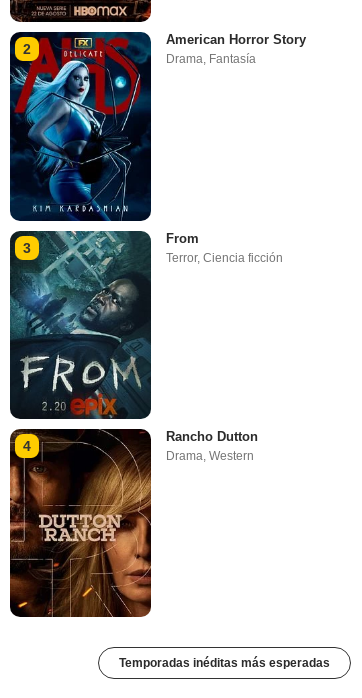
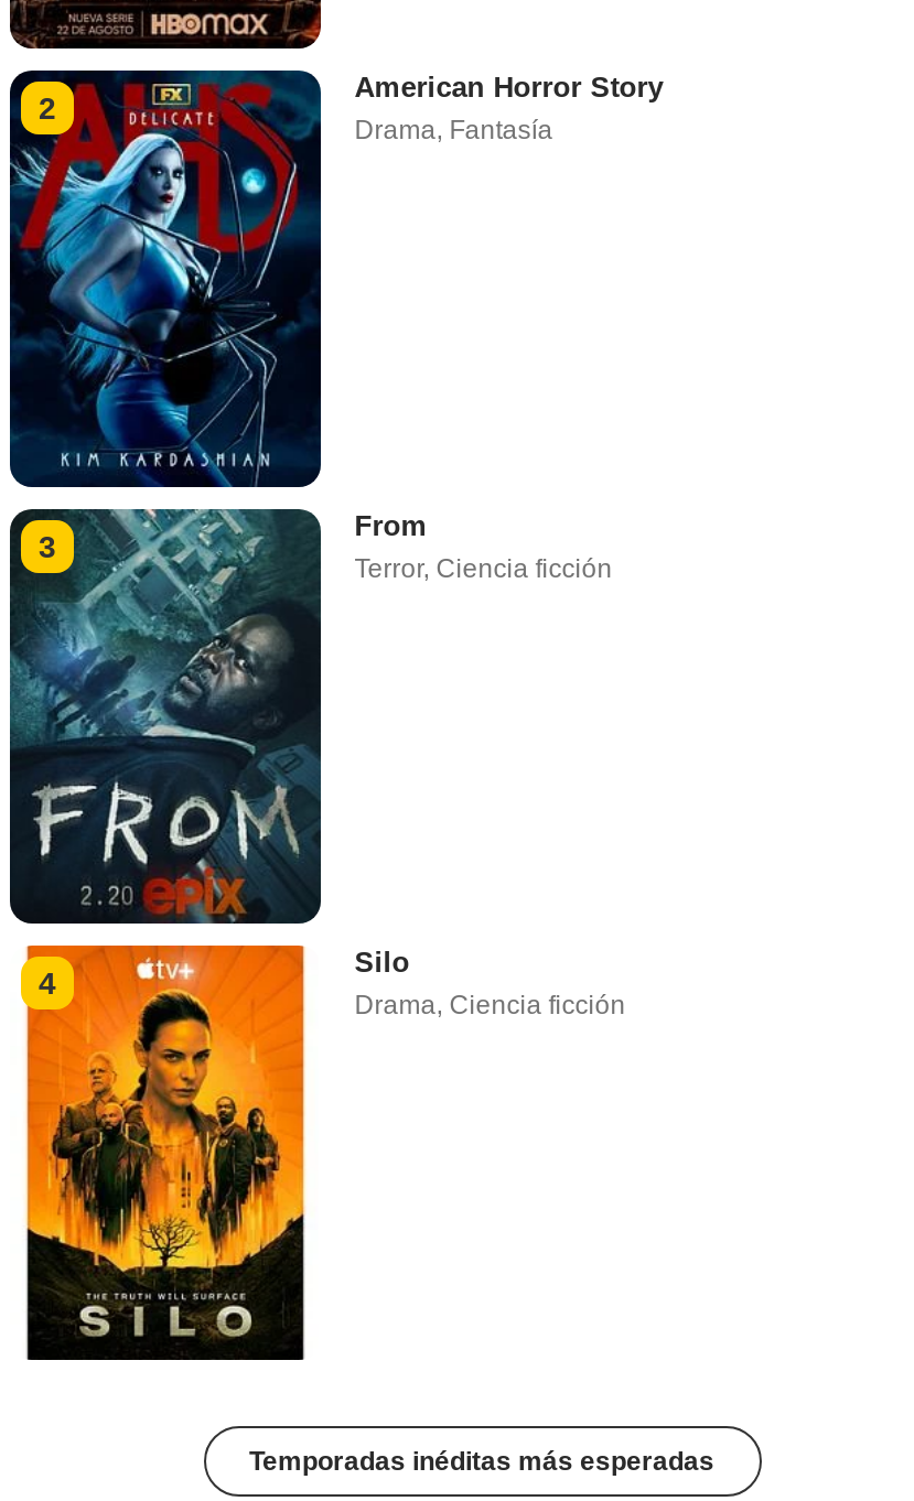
- [image]
- Rancho Dutton
- Drama, Western
+ [image]
+ Silo
+ Drama, Ciencia ficción
